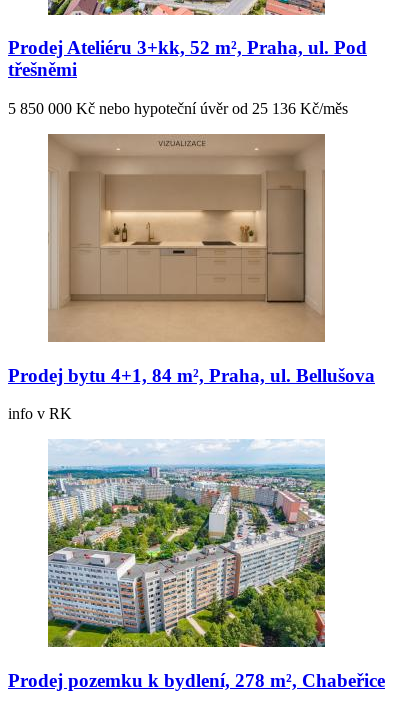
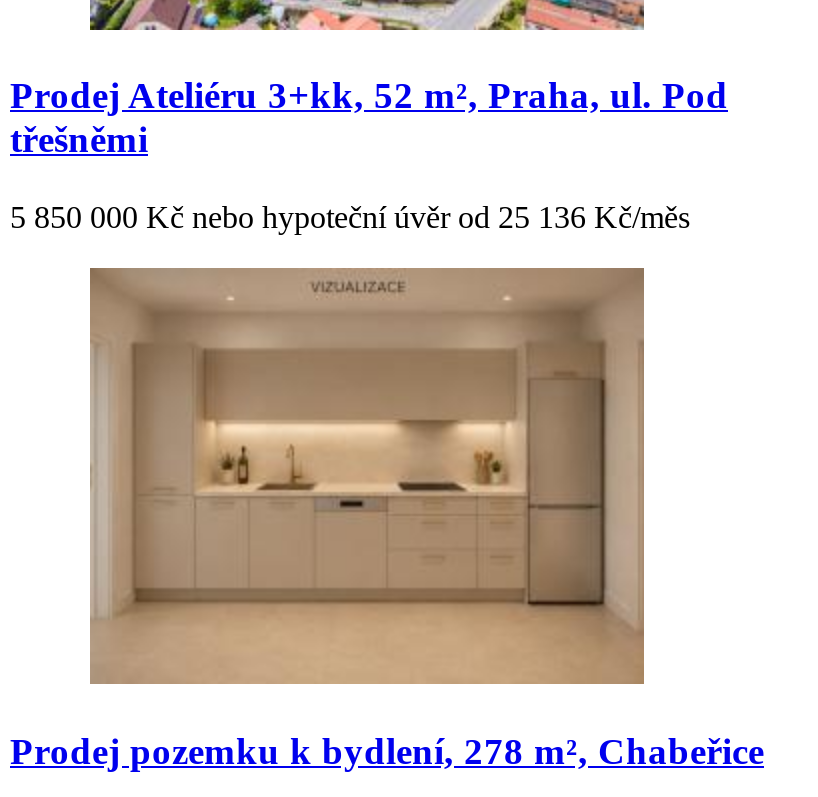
- Prodej bytu 4+1, 84 m², Praha, ul. Bellušova
- info v RK

- [image]
